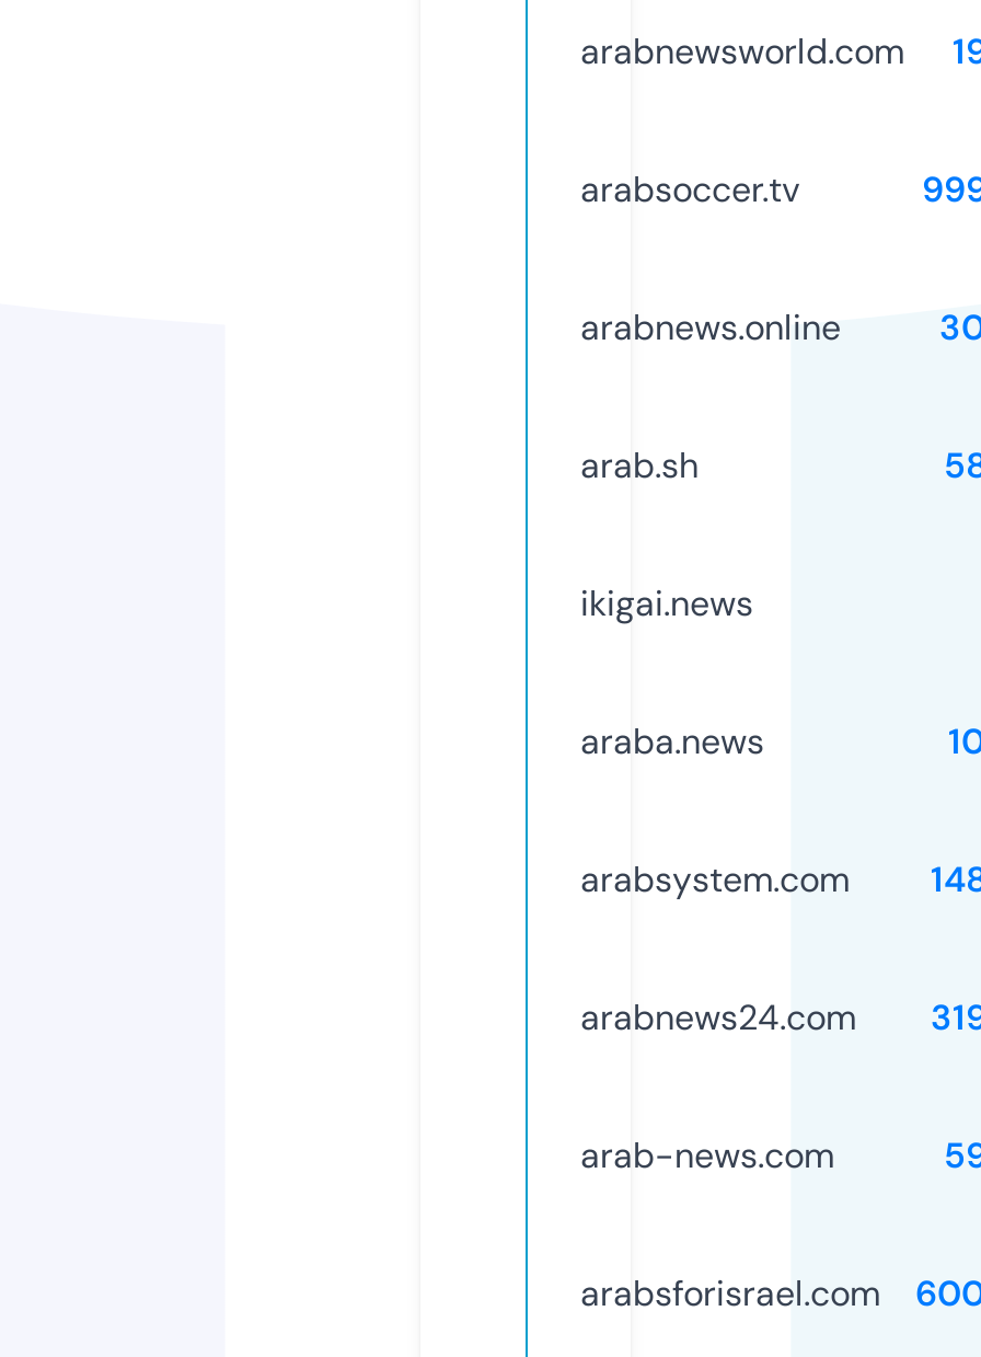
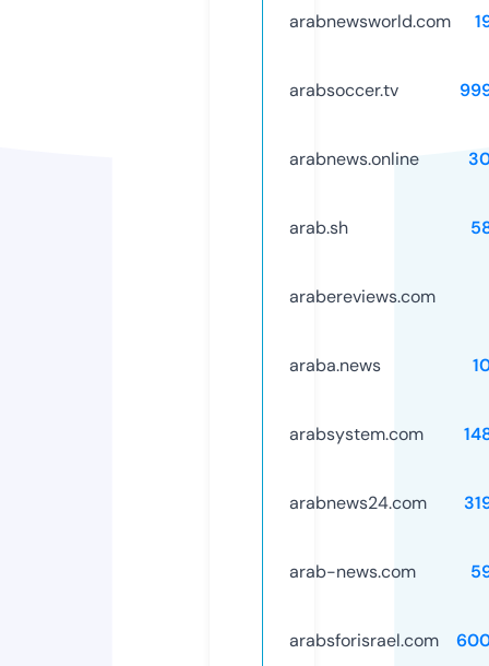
- ikigai.news
+ arabereviews.com
